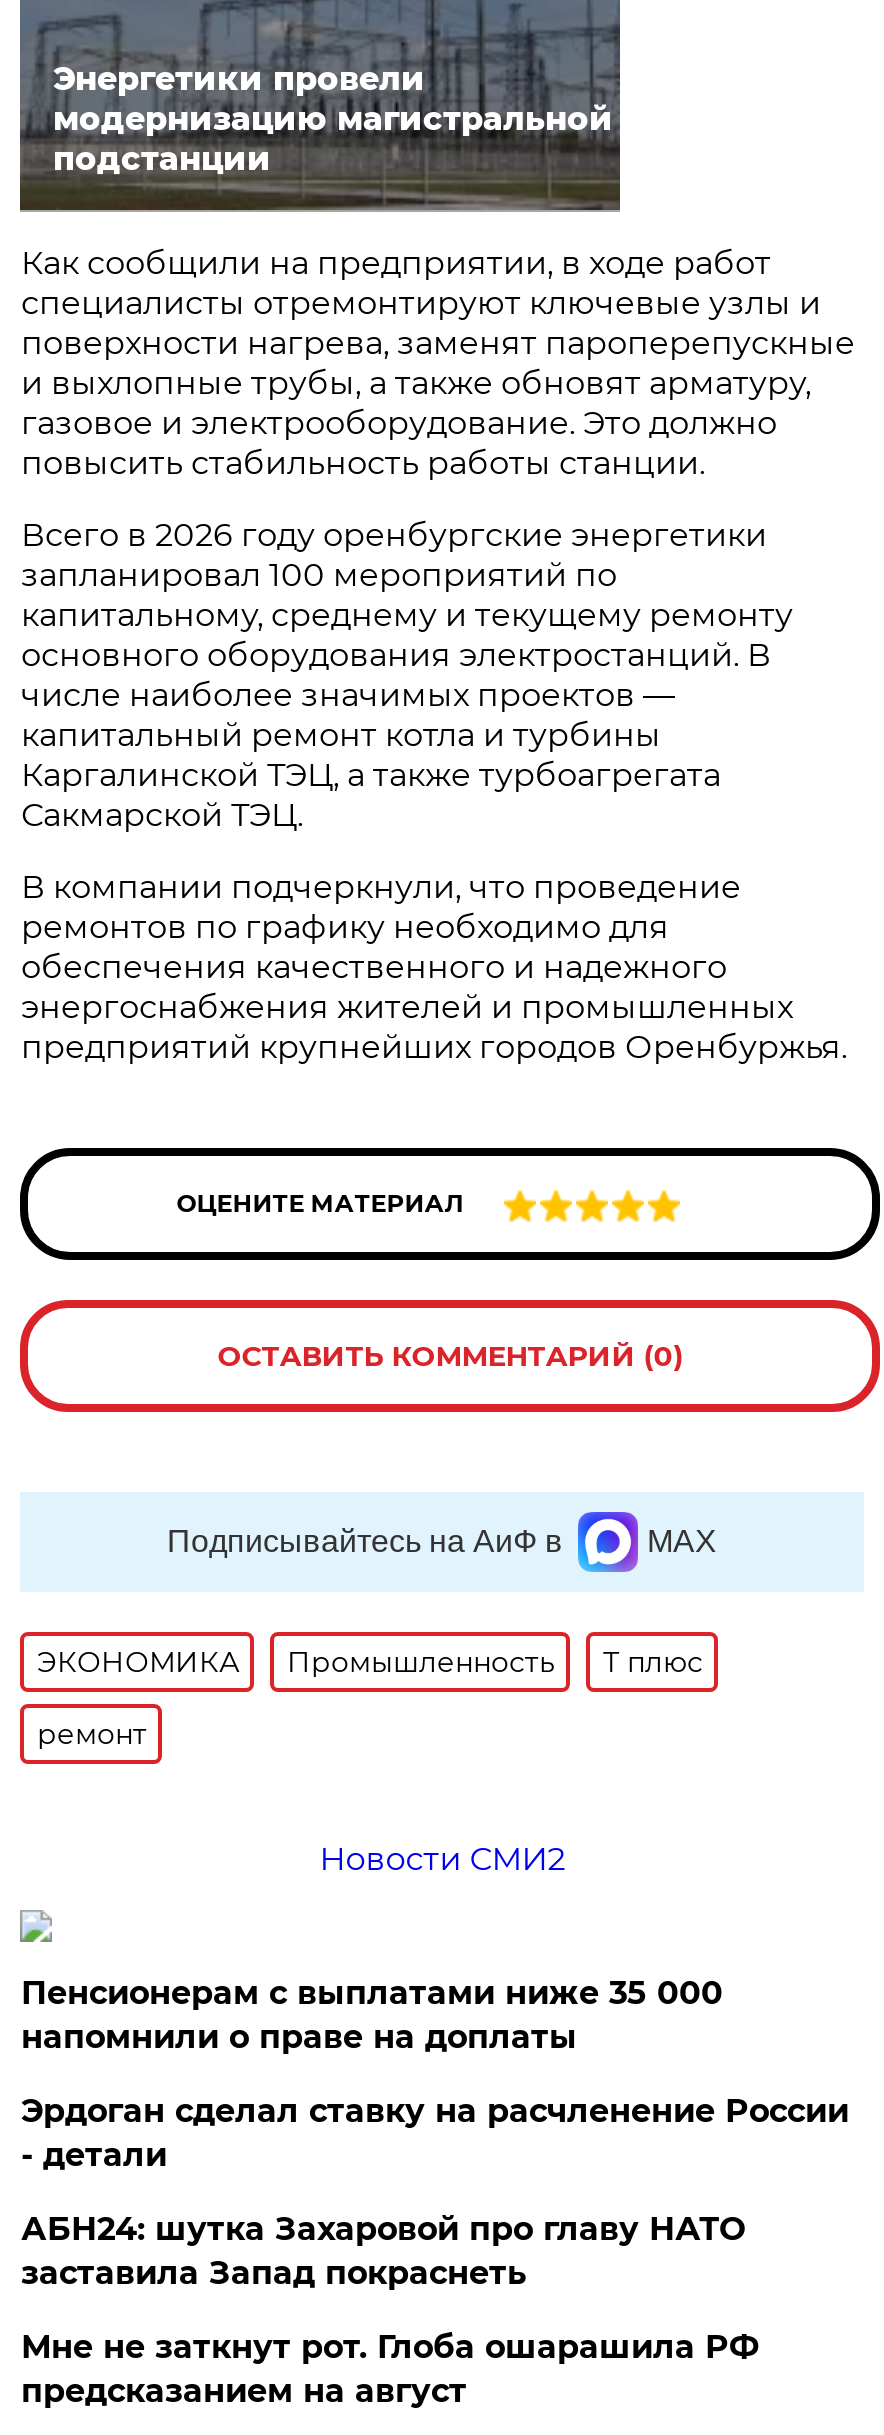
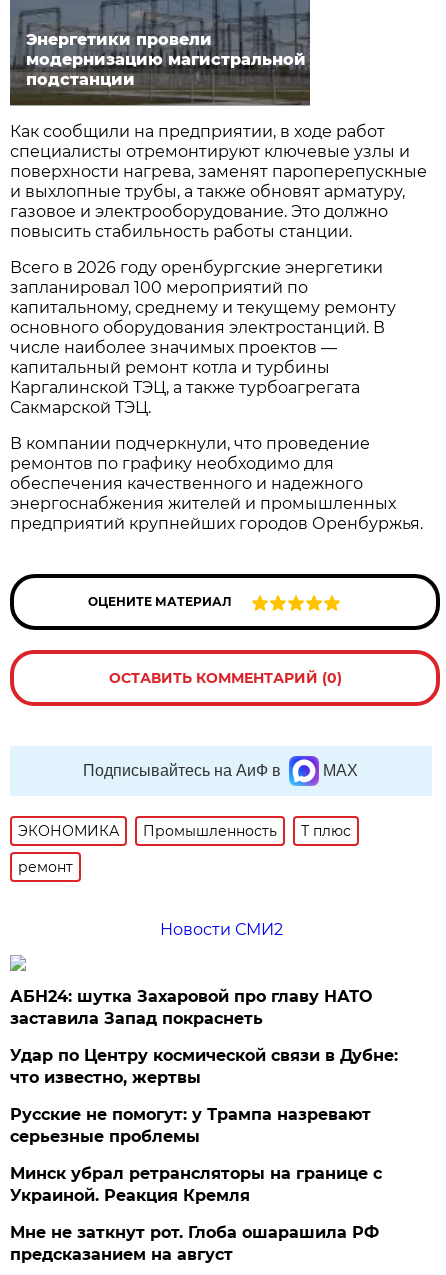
- Пенсионерам с выплатами ниже 35 000
- напомнили о праве на доплаты
- Эрдоган сделал ставку на расчленение России
- - детали

moved up: АБН24: шутка Захаровой про главу НАТО | заставила Запад покраснеть

+ Удар по Центру космической связи в Дубне:
+ что известно, жертвы
+ Русские не помогут: у Трампа назревают
+ серьезные проблемы
+ Минск убрал ретрансляторы на границе с
+ Украиной. Реакция Кремля
